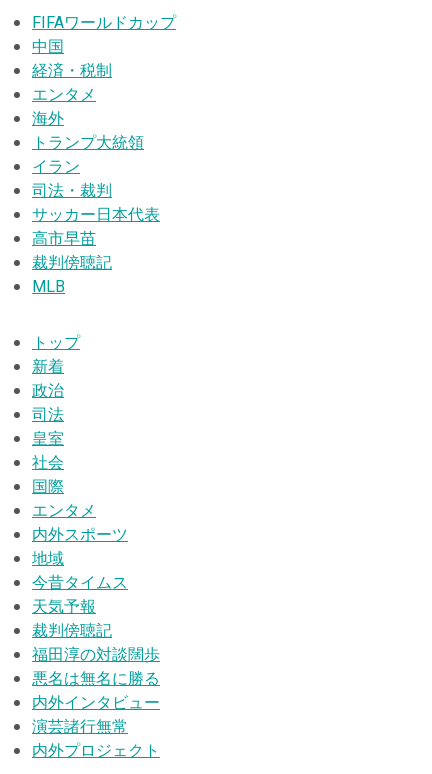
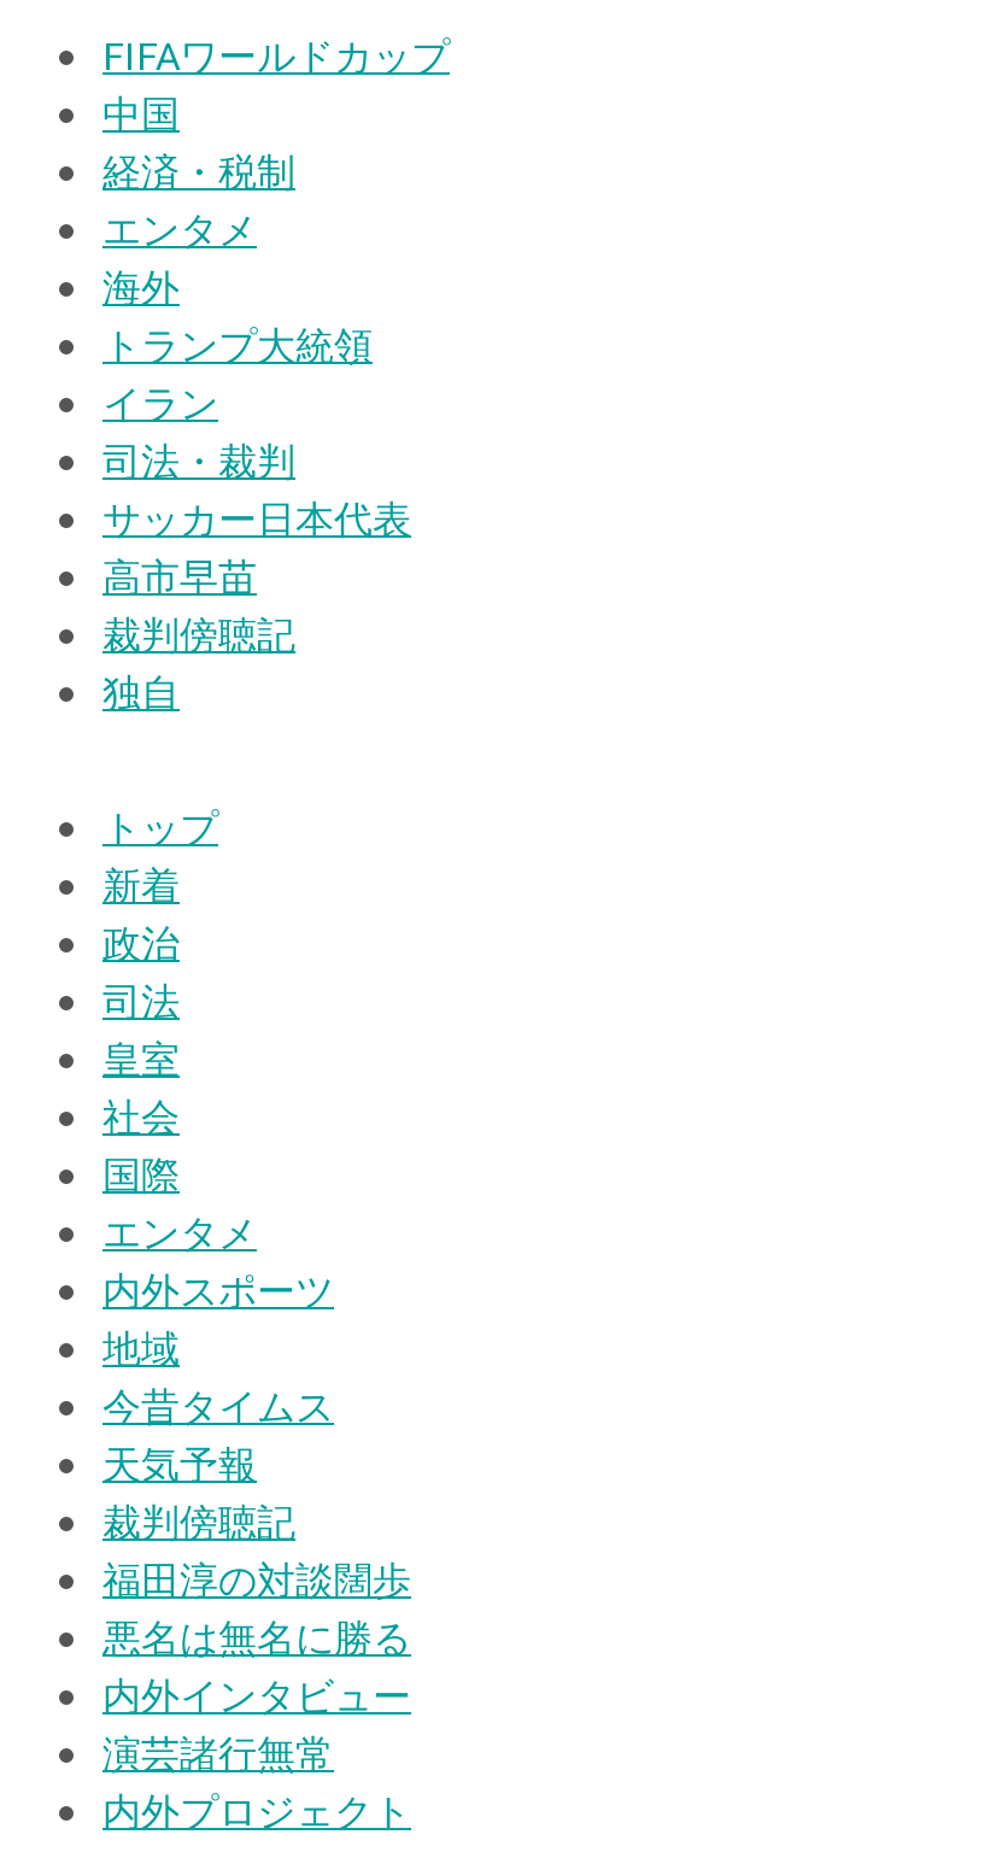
- MLB
+ 独自
